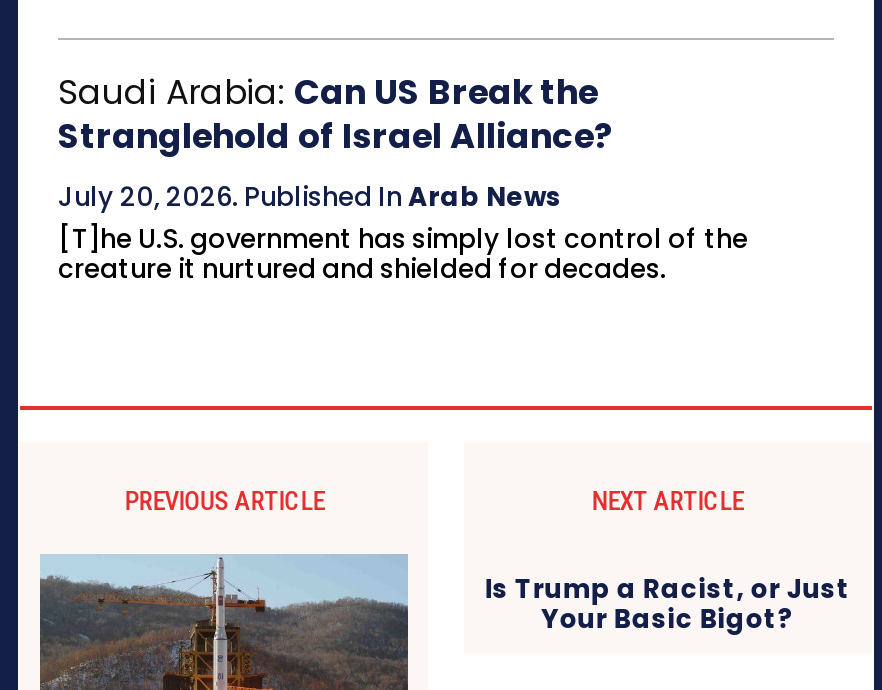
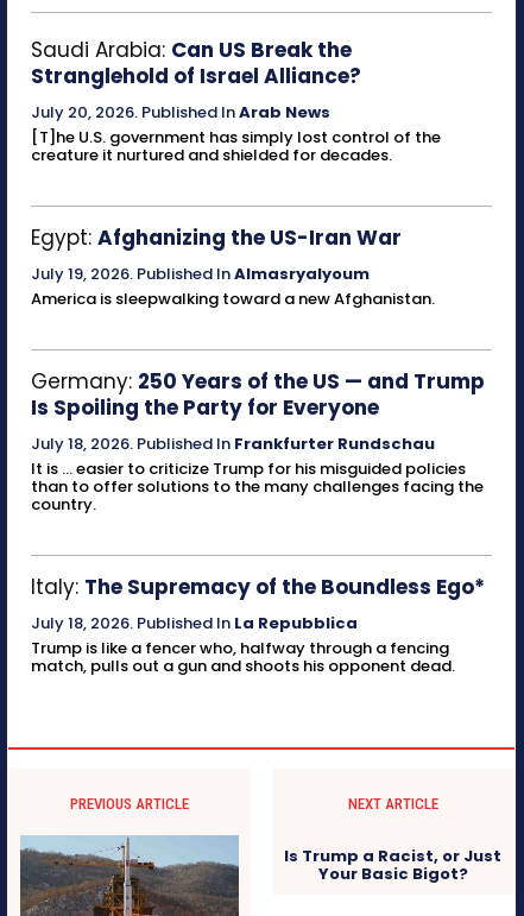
+ Egypt: Afghanizing the US-Iran War
+ July 19, 2026. Published InAlmasryalyoum
+ America is sleepwalking toward a new Afghanistan.
+ Germany: 250 Years of the US — and Trump
+ Is Spoiling the Party for Everyone
+ July 18, 2026. Published In Frankfurter Rundschau
+ It is ... easier to criticize Trump for his misguided policies
+ than to offer solutions to the many challenges facing the
+ country.
+ Italy: The Supremacy of the Boundless Ego*
+ July 18, 2026. Published In La Repubblica
+ Trump is like a fencer who, halfway through a fencing
+ match, pulls out a gun and shoots his opponent dead.
